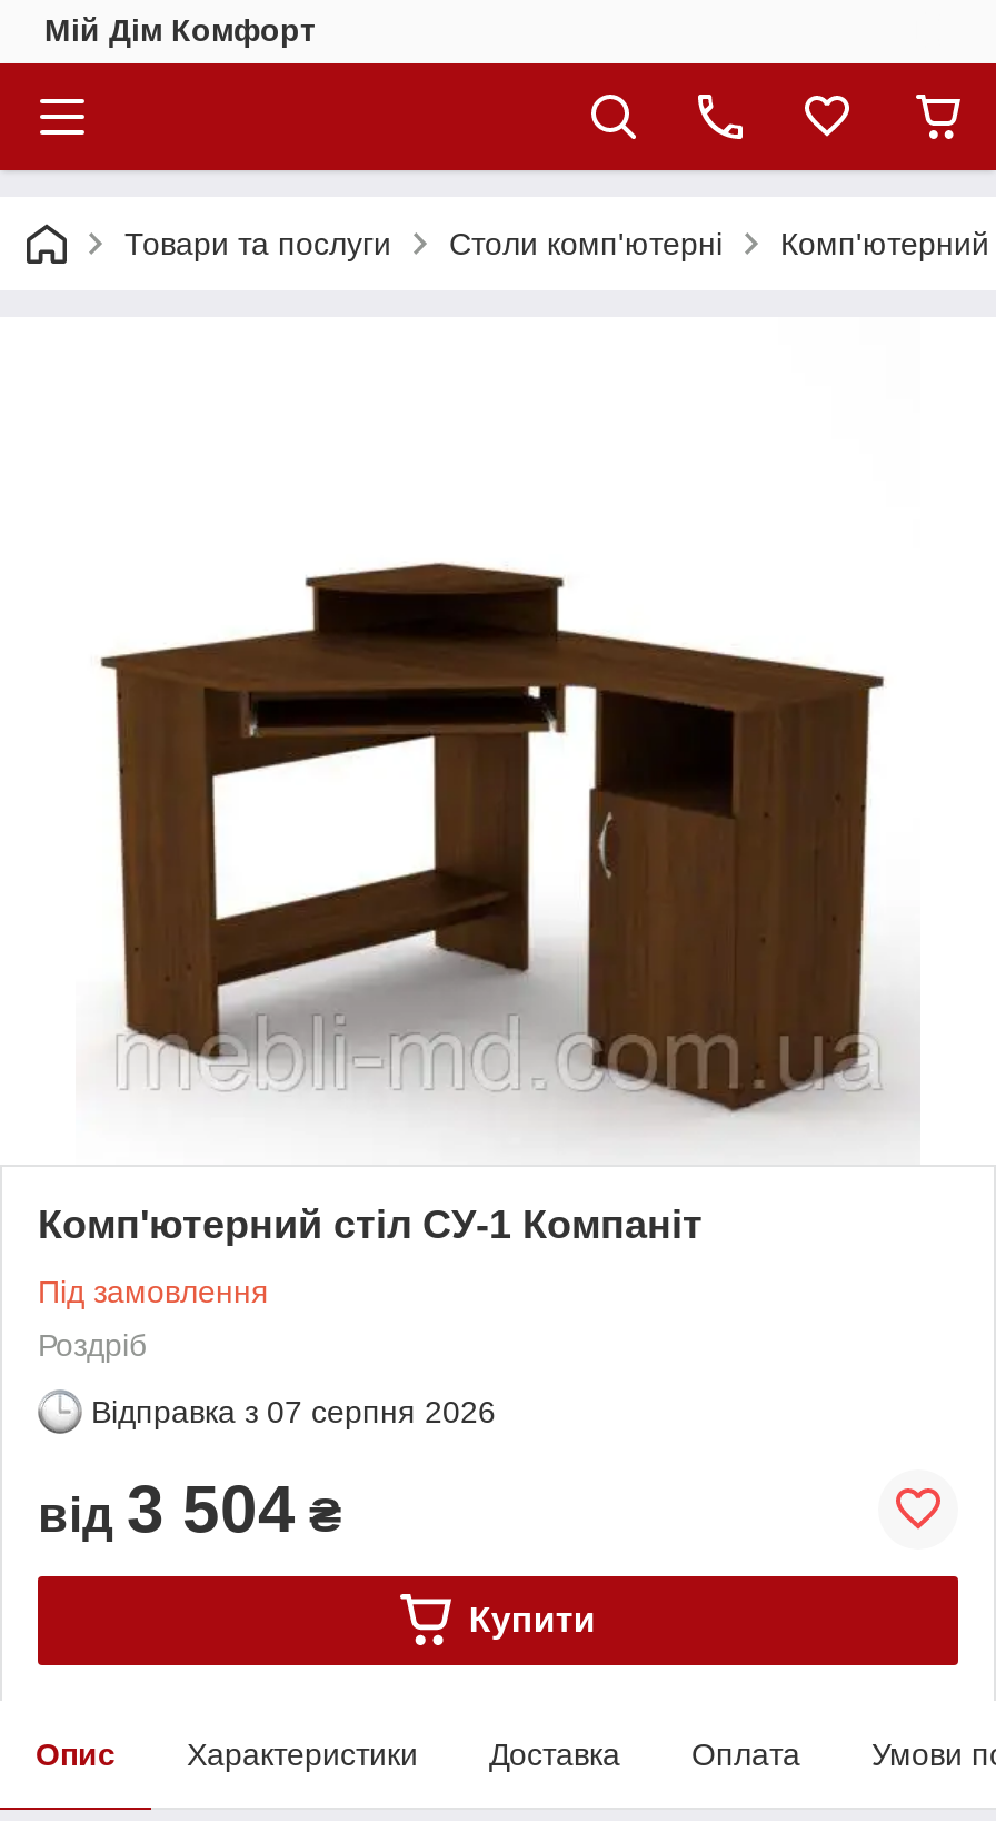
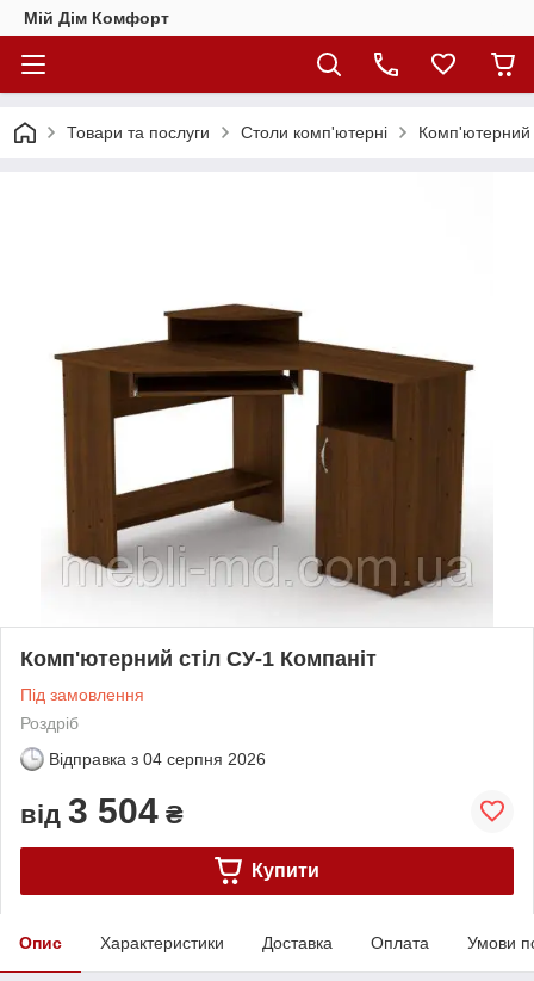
- Відправка з 07 серпня 2026
+ Відправка з 04 серпня 2026
